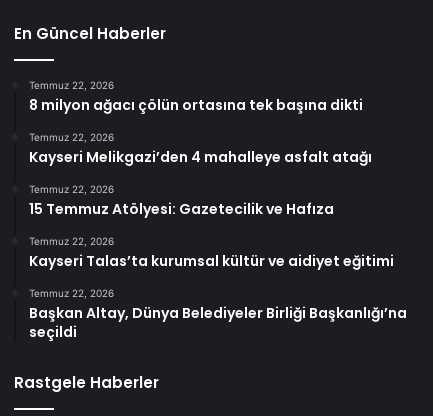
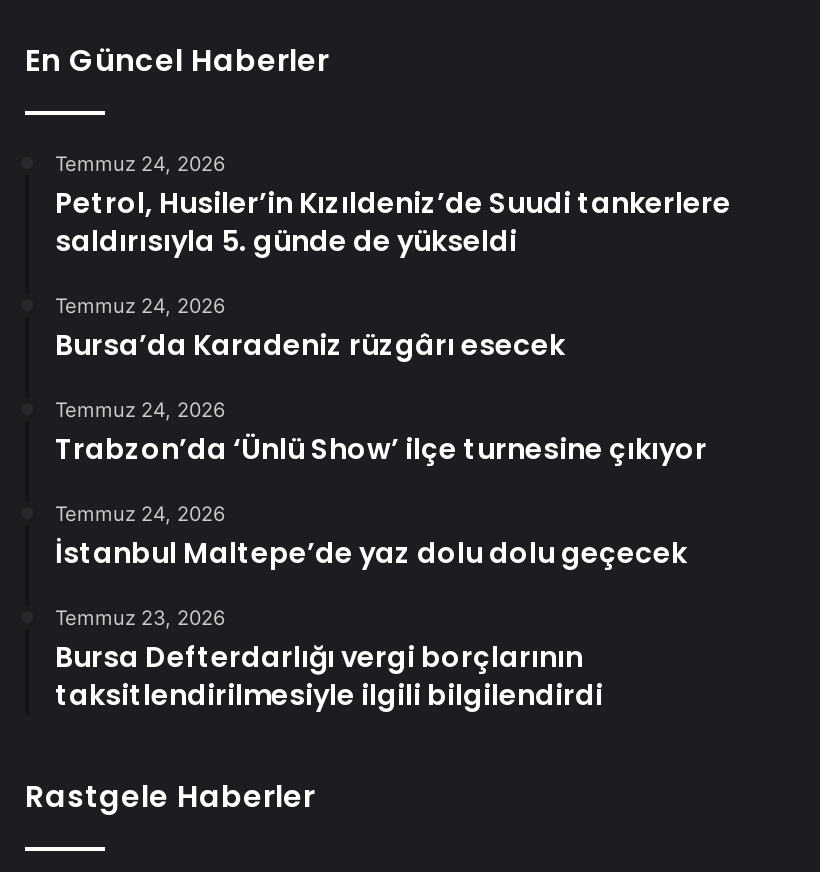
- Temmuz 22, 2026
- 8 milyon ağacı çölün ortasına tek başına dikti
+ Temmuz 24, 2026
+ Petrol, Husiler’in Kızıldeniz’de Suudi tankerlere
+ saldırısıyla 5. günde de yükseldi

- Temmuz 22, 2026
- Kayseri Melikgazi’den 4 mahalleye asfalt atağı
+ Temmuz 24, 2026
+ Bursa’da Karadeniz rüzgârı esecek

- Temmuz 22, 2026
- 15 Temmuz Atölyesi: Gazetecilik ve Hafıza
+ Temmuz 24, 2026
+ Trabzon’da ‘Ünlü Show’ ilçe turnesine çıkıyor

- Temmuz 22, 2026
- Kayseri Talas’ta kurumsal kültür ve aidiyet eğitimi
+ Temmuz 24, 2026
+ İstanbul Maltepe’de yaz dolu dolu geçecek

- Temmuz 22, 2026
- Başkan Altay, Dünya Belediyeler Birliği Başkanlığı’na
- seçildi
+ Temmuz 23, 2026
+ Bursa Defterdarlığı vergi borçlarının
+ taksitlendirilmesiyle ilgili bilgilendirdi
